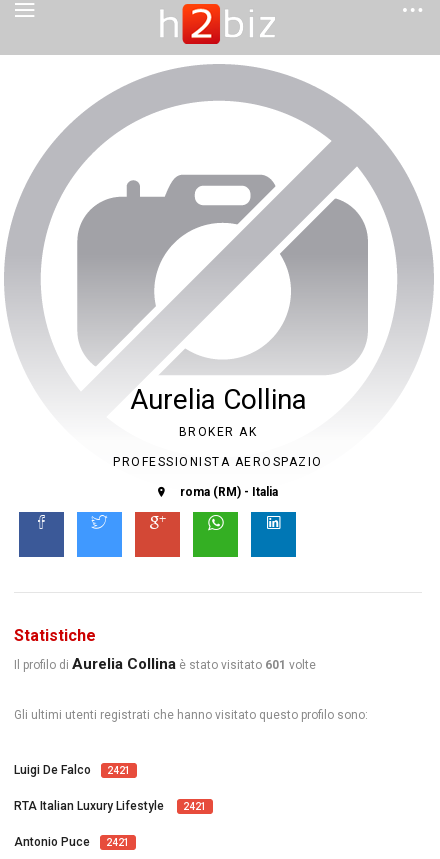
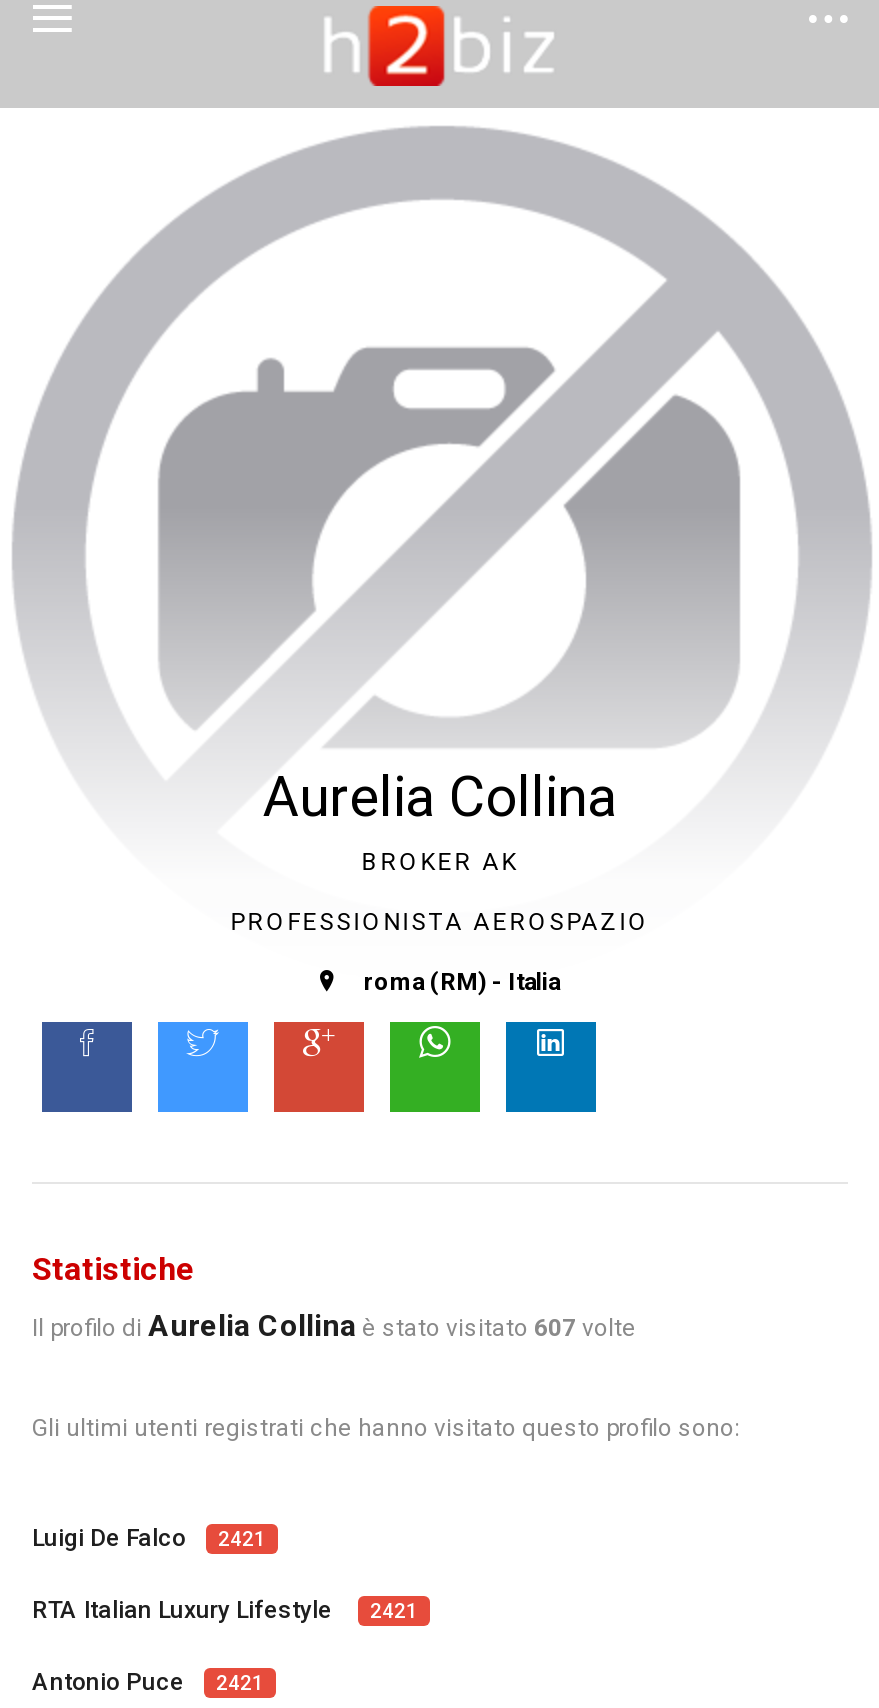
- Il profilo di Aurelia Collina è stato visitato 601 volte
+ Il profilo di Aurelia Collina è stato visitato 607 volte
